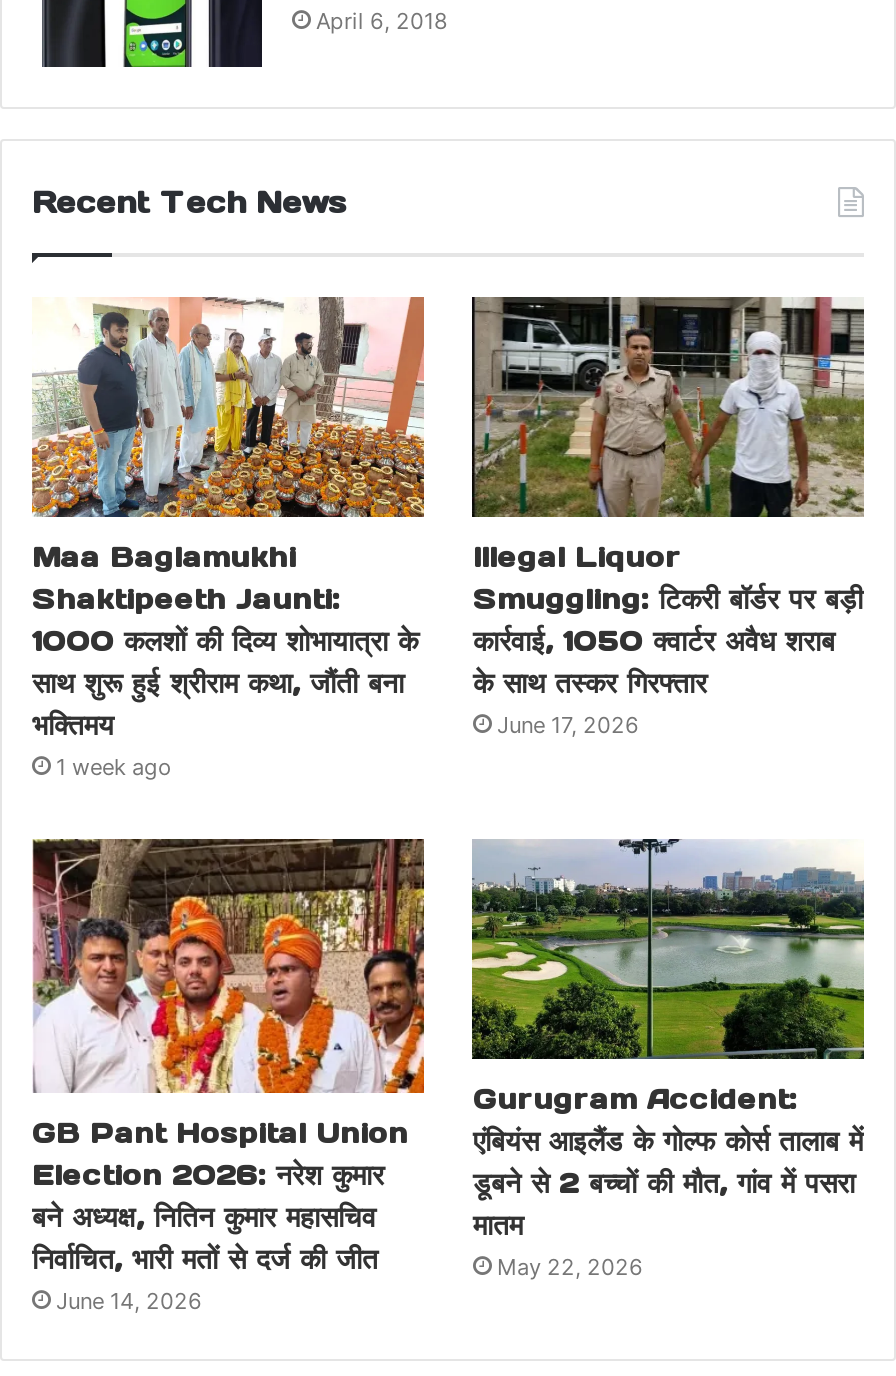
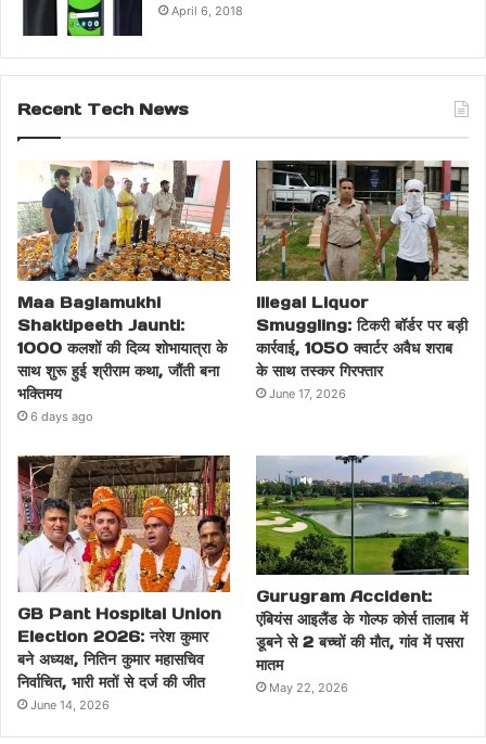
- 1 week ago
+ 6 days ago
